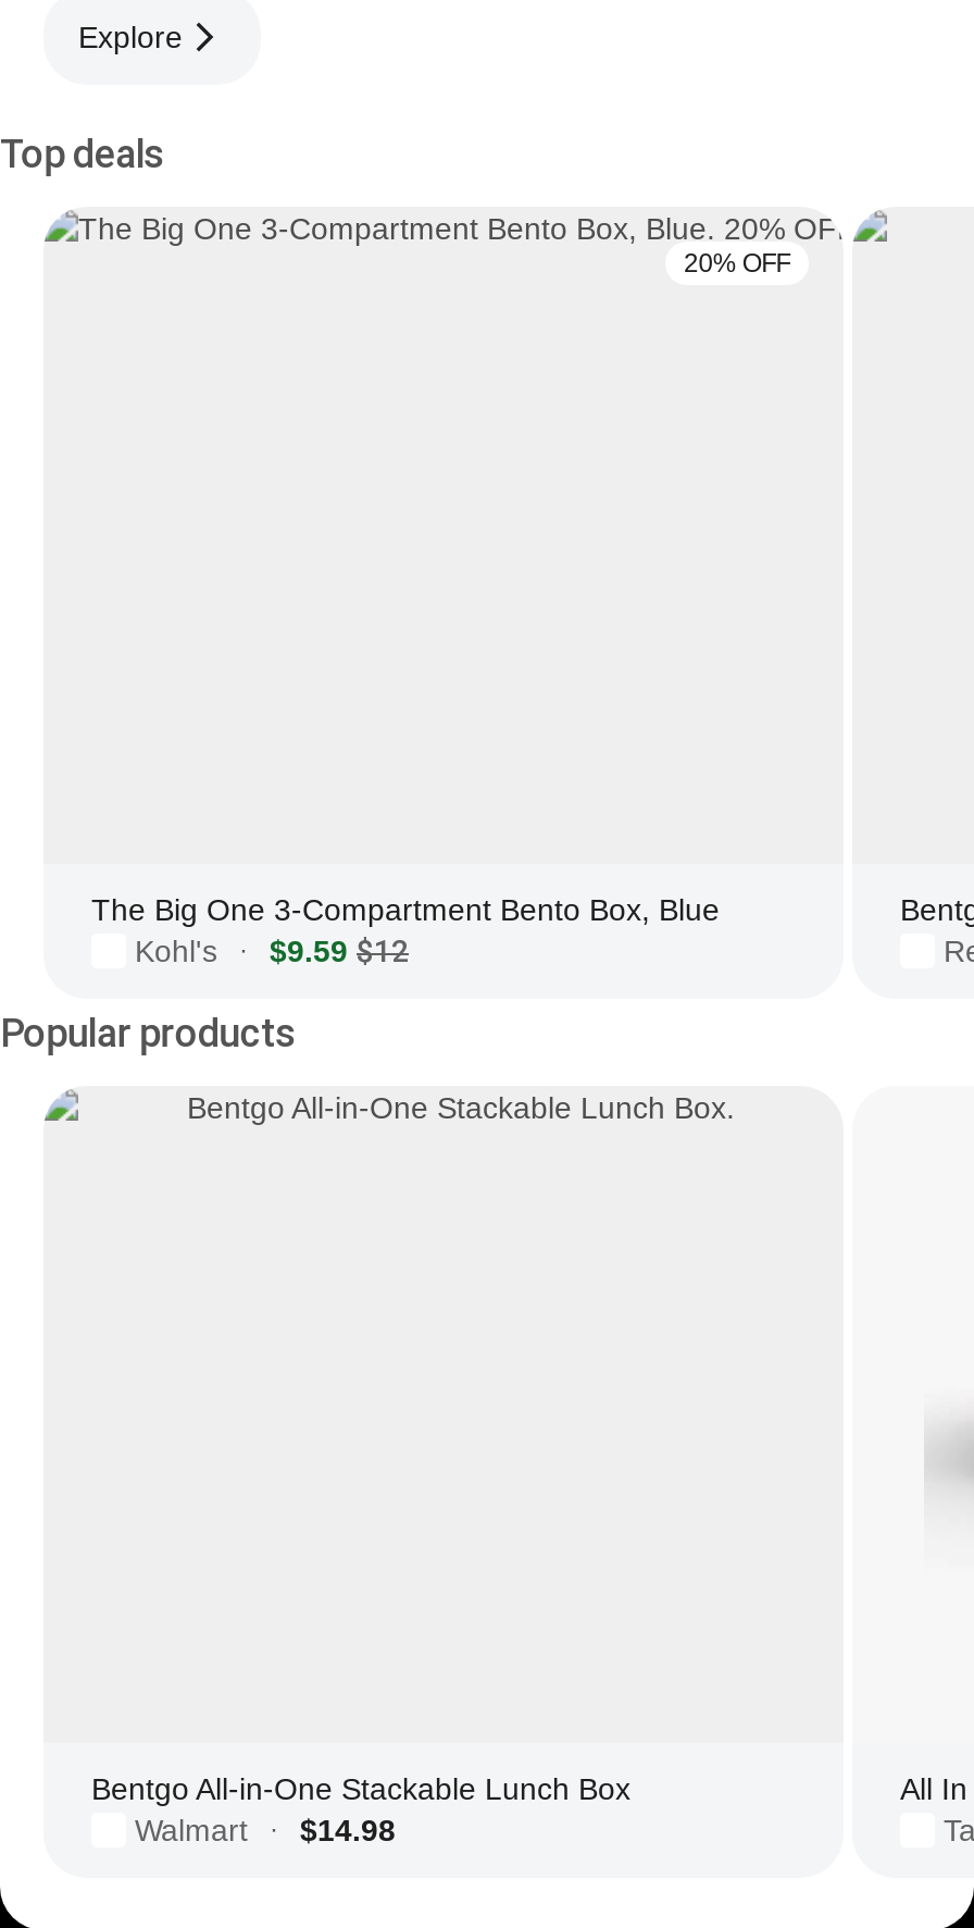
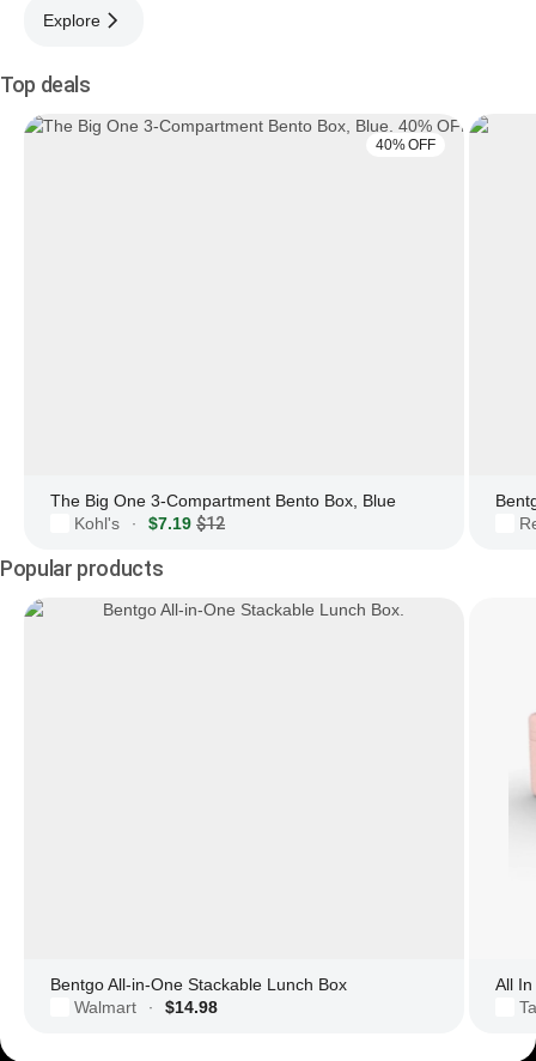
- 20% OFF
+ 40% OFF

- $9.59 $12
+ $7.19 $12
